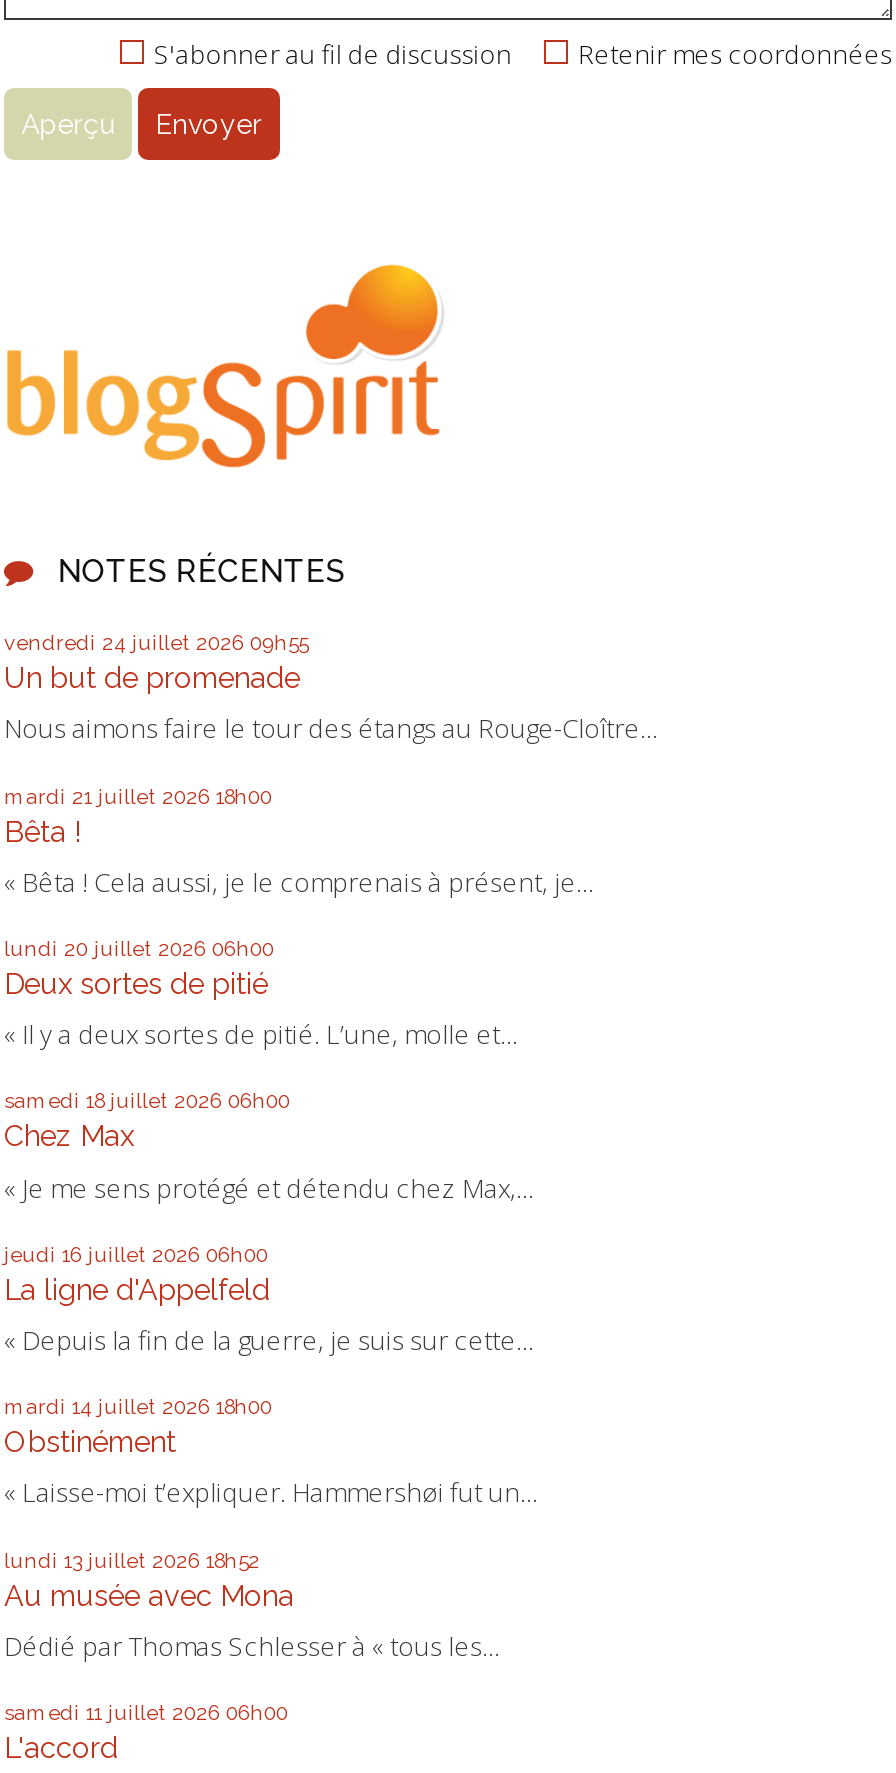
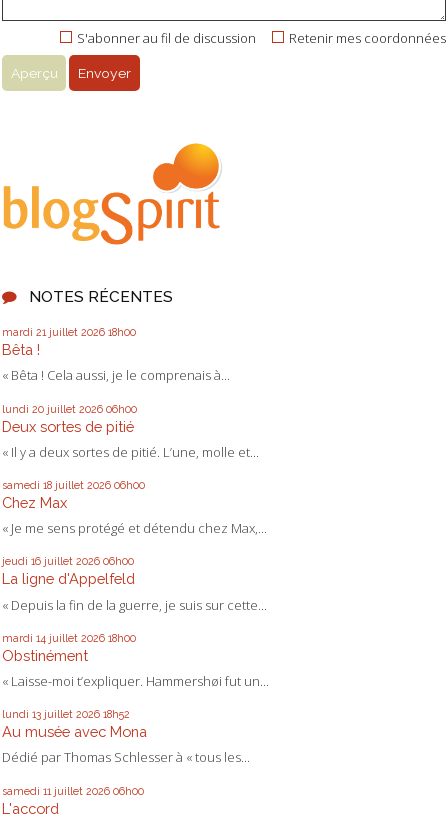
- vendredi 24 juillet 2026 09h55
- Un but de promenade
- Nous aimons faire le tour des étangs au Rouge-Cloître...

- « Bêta ! Cela aussi, je le comprenais à présent, je...
+ « Bêta ! Cela aussi, je le comprenais à...
